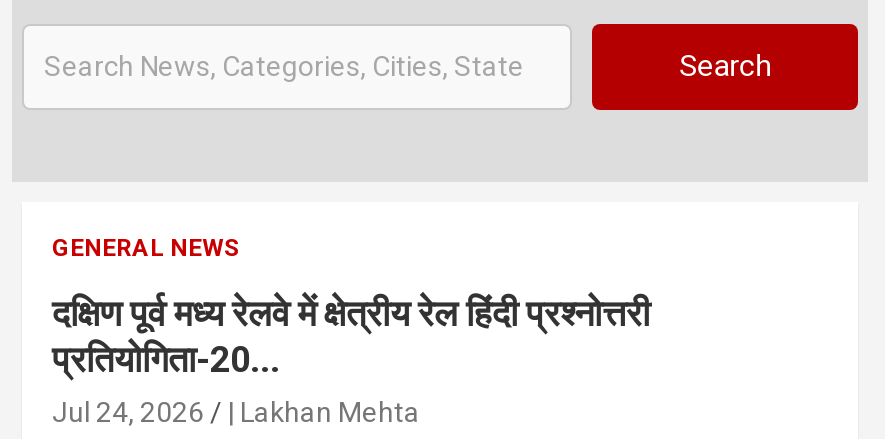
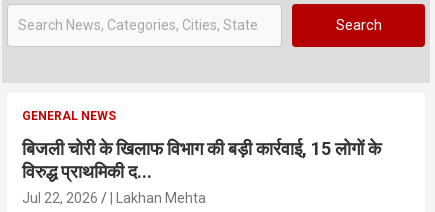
- दक्षिण पूर्व मध्य रेलवे में क्षेत्रीय रेल हिंदी प्रश्नोत्तरी
- प्रतियोगिता-20...
- Jul 24, 2026
+ बिजली चोरी के खिलाफ विभाग की बड़ी कार्रवाई, 15 लोगों के
+ विरुद्ध प्राथमिकी द...
+ Jul 22, 2026
